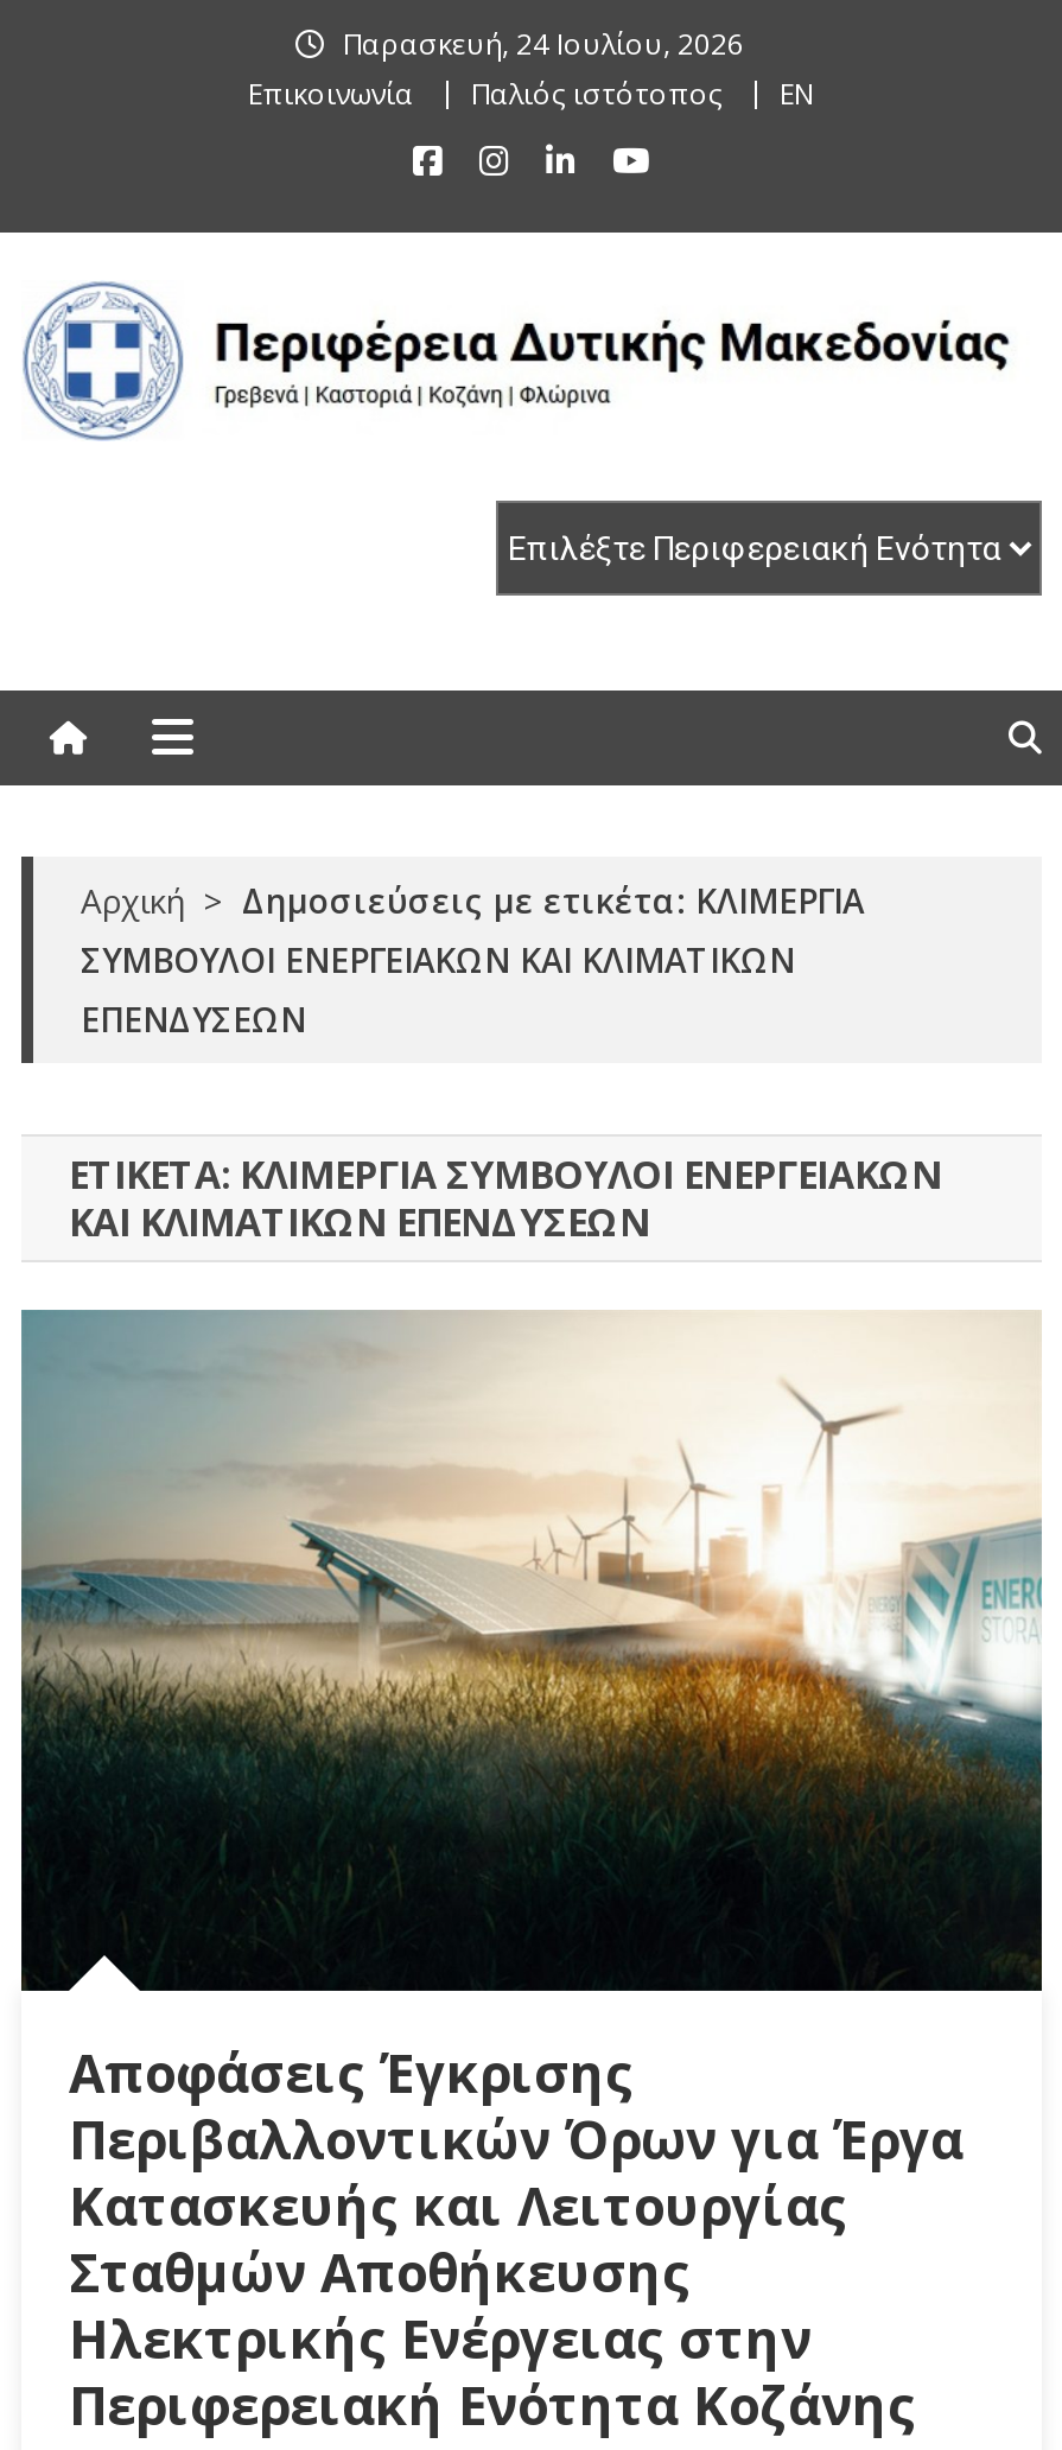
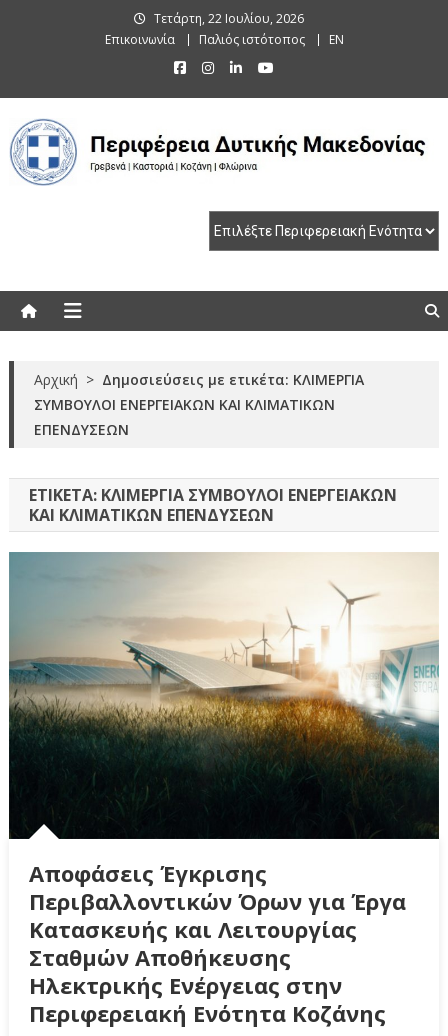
- Παρασκευή, 24 Ιουλίου, 2026
+ Τετάρτη, 22 Ιουλίου, 2026
